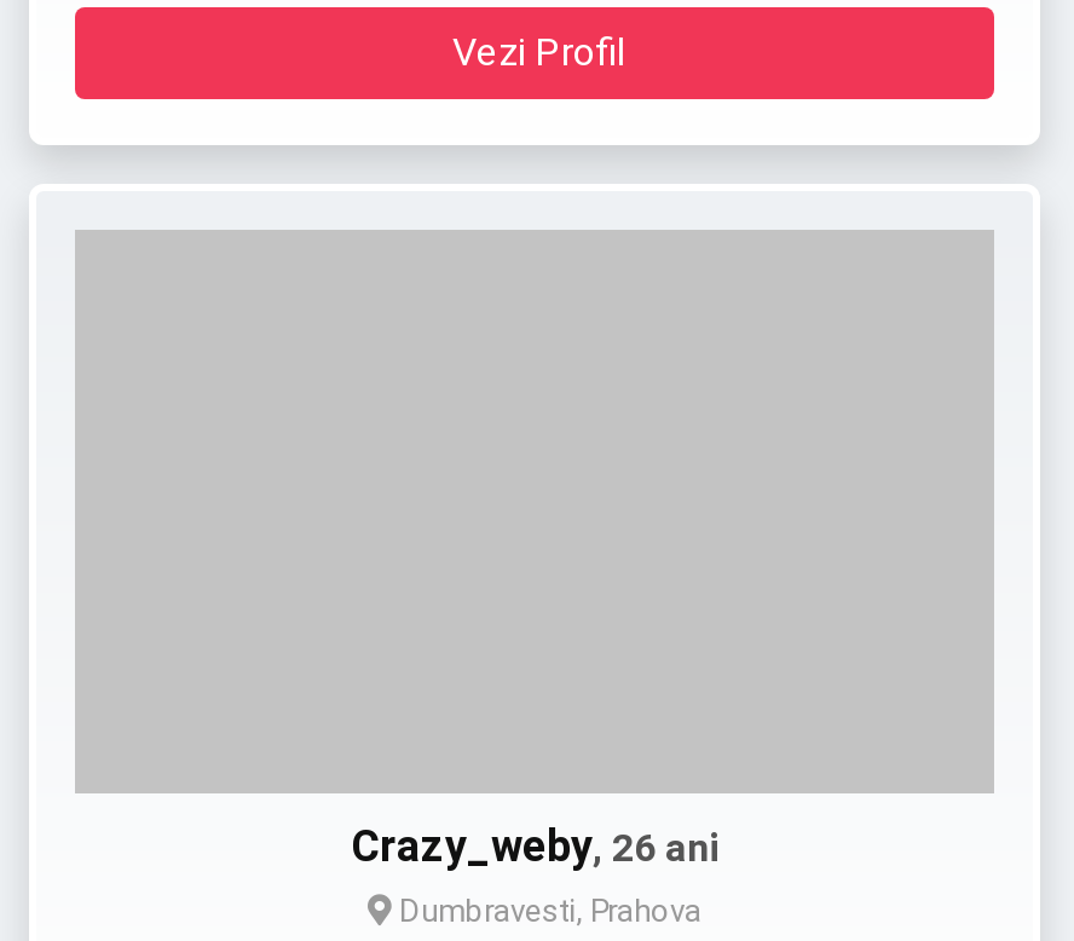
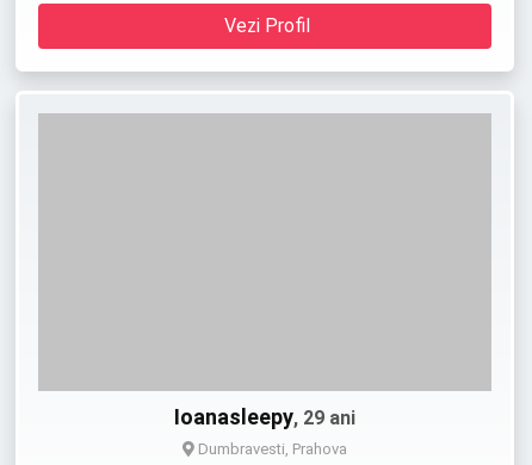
- Crazy_weby, 26 ani
+ Ioanasleepy, 29 ani
